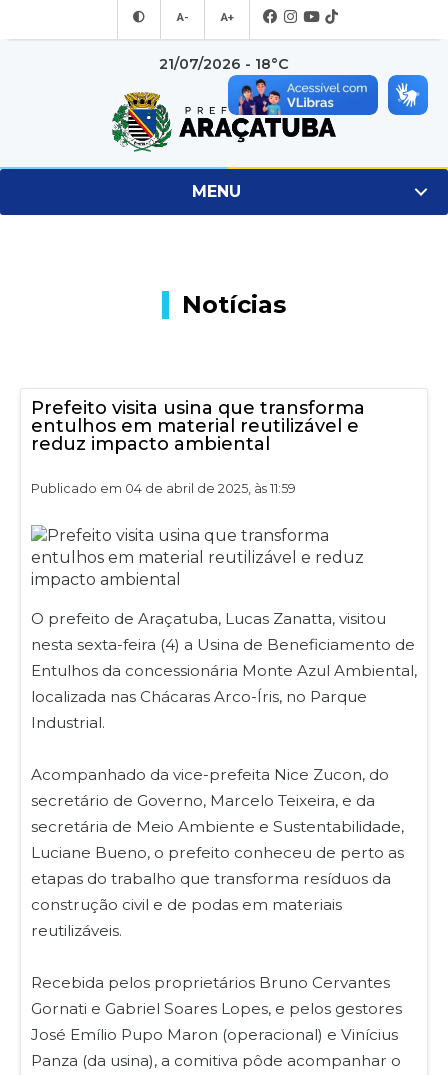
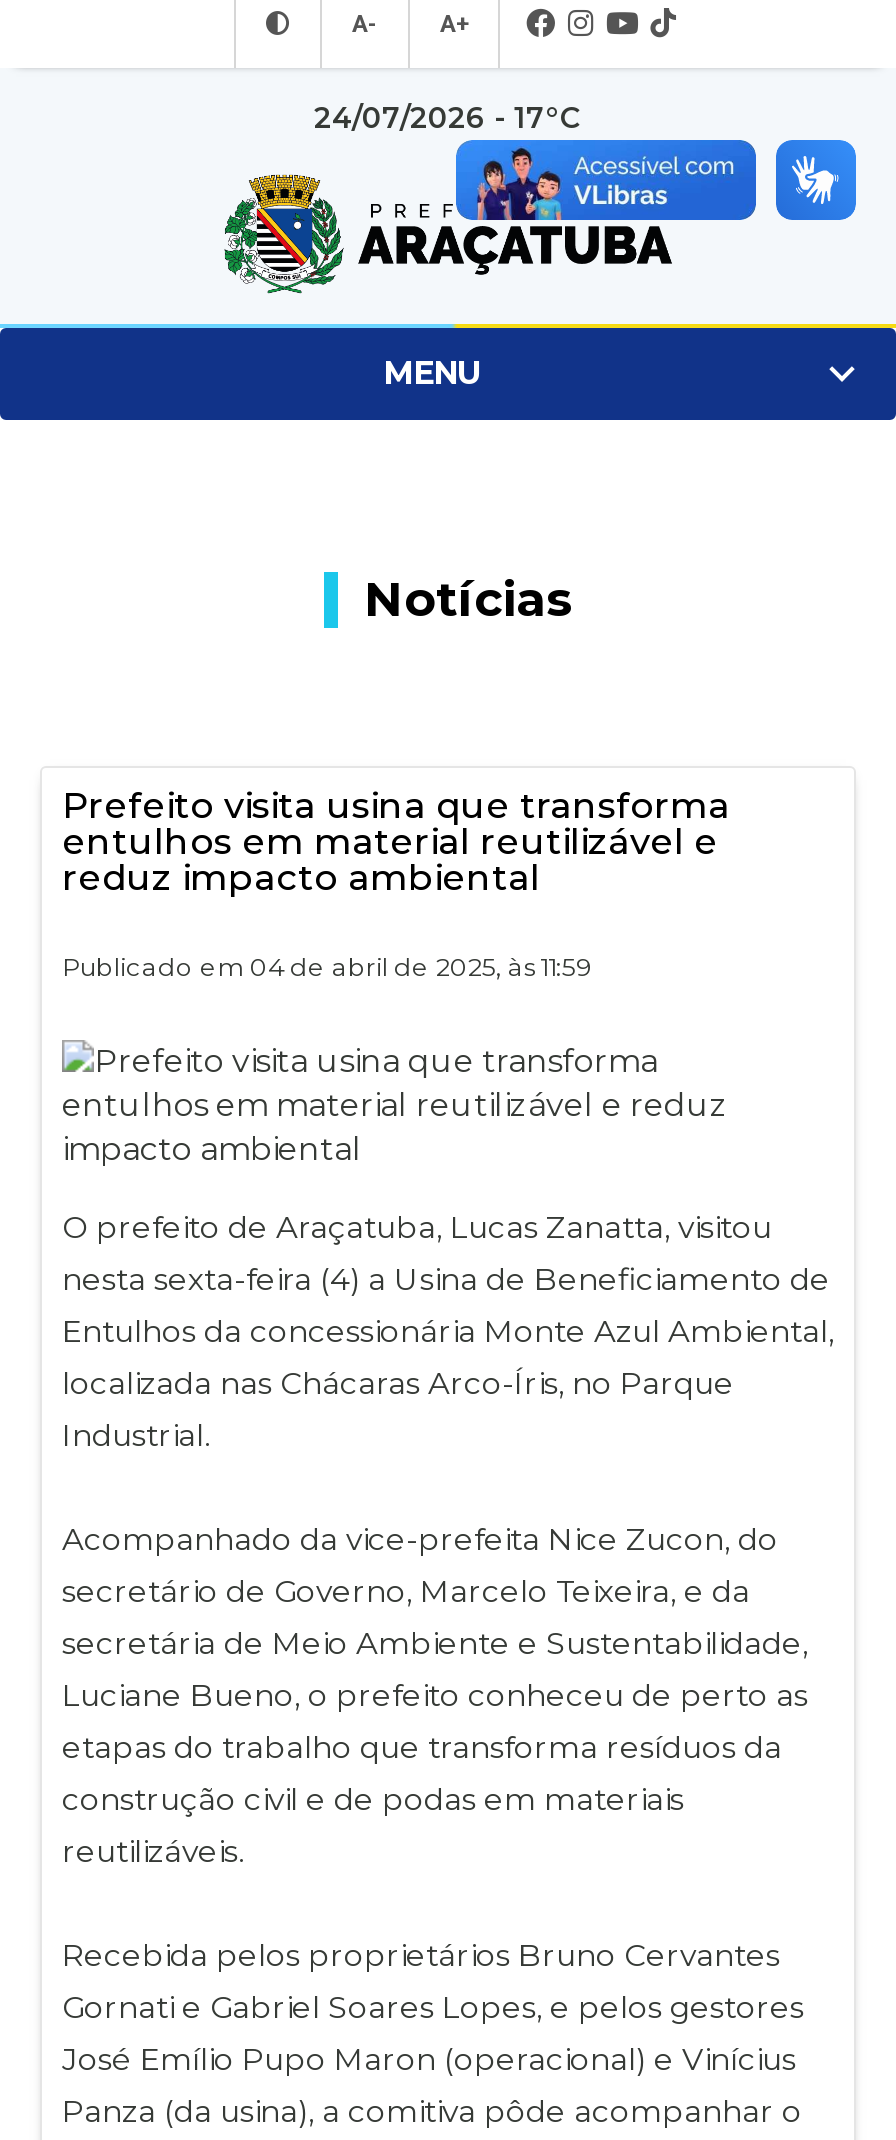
- 21/07/2026 - 18°C
+ 24/07/2026 - 17°C
